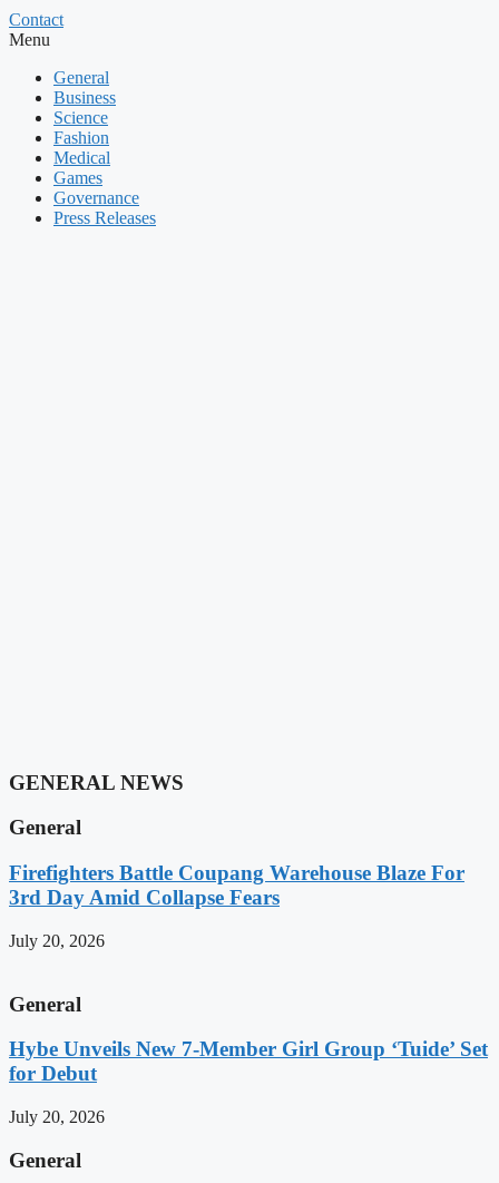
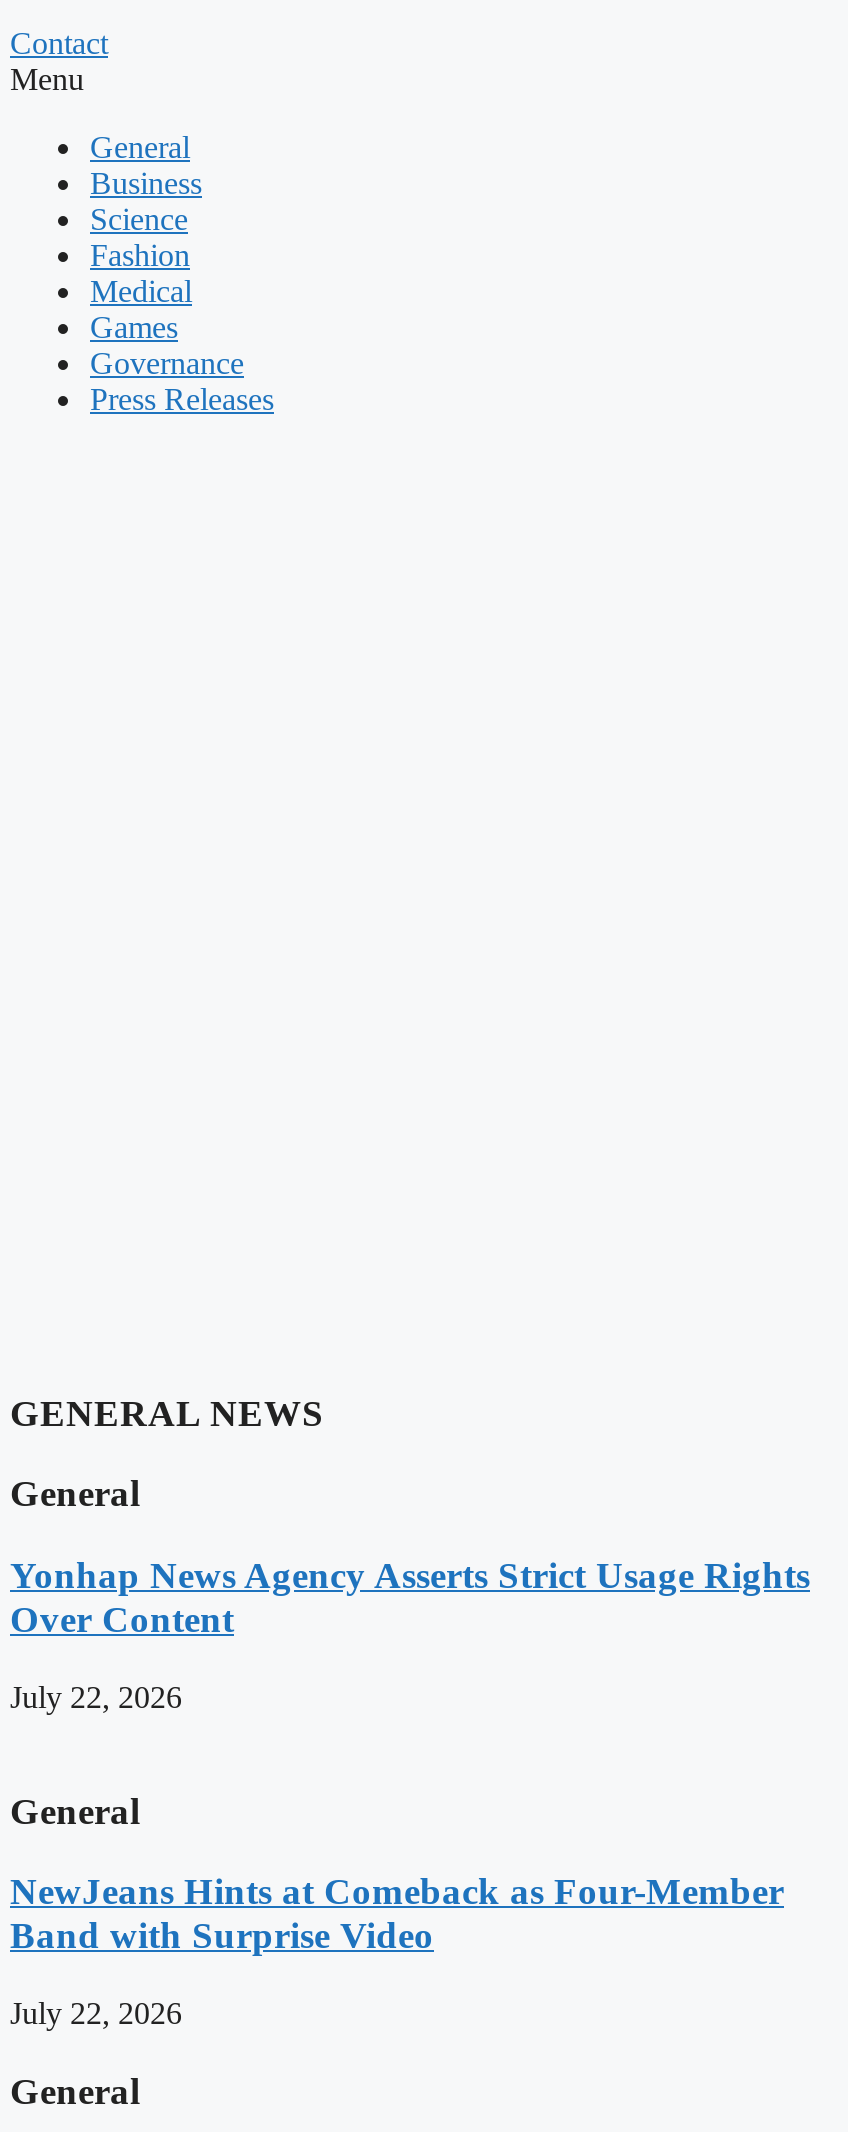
- Firefighters Battle Coupang Warehouse Blaze For
- 3rd Day Amid Collapse Fears
+ Yonhap News Agency Asserts Strict Usage Rights
+ Over Content

- July 20, 2026
+ July 22, 2026

- Hybe Unveils New 7-Member Girl Group ‘Tuide’ Set
- for Debut
+ NewJeans Hints at Comeback as Four-Member
+ Band with Surprise Video

- July 20, 2026
+ July 22, 2026
